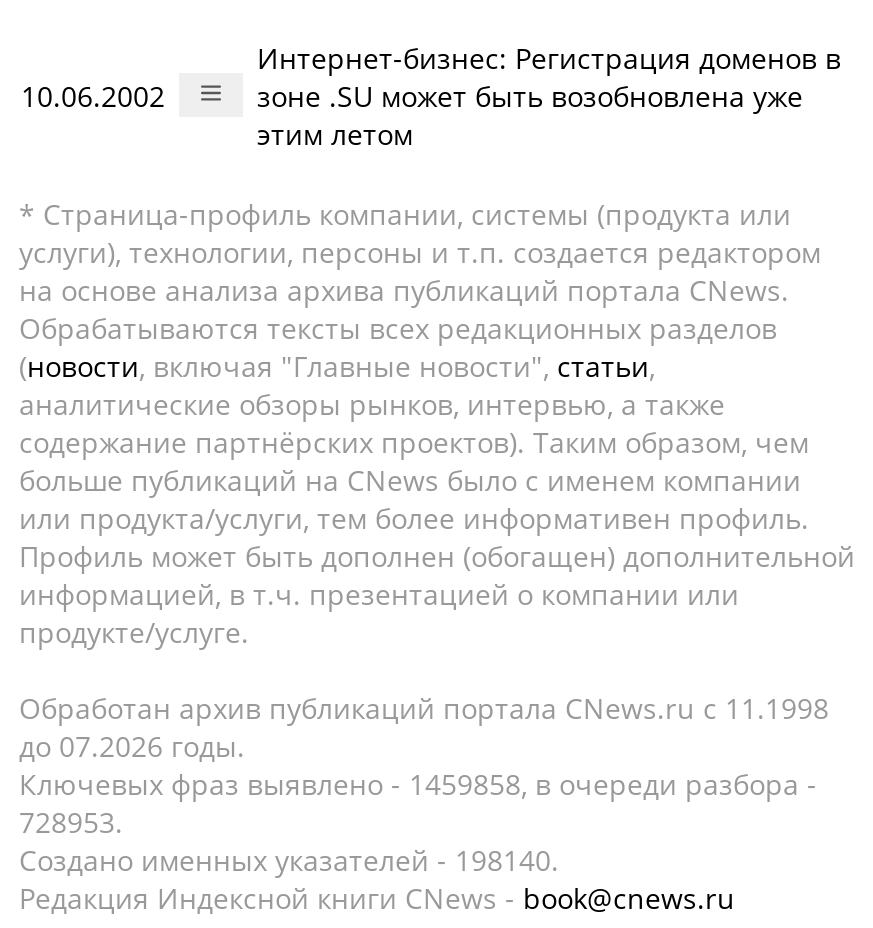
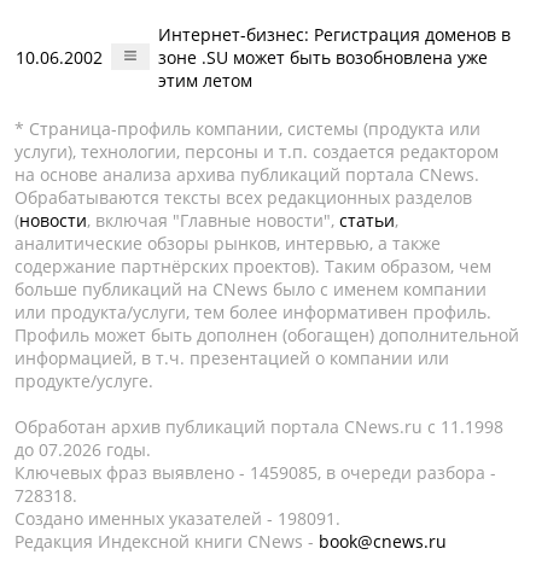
- Ключевых фраз выявлено - 1459858, в очереди разбора -
+ Ключевых фраз выявлено - 1459085, в очереди разбора -

- 728953.
+ 728318.

- Создано именных указателей - 198140.
+ Создано именных указателей - 198091.
